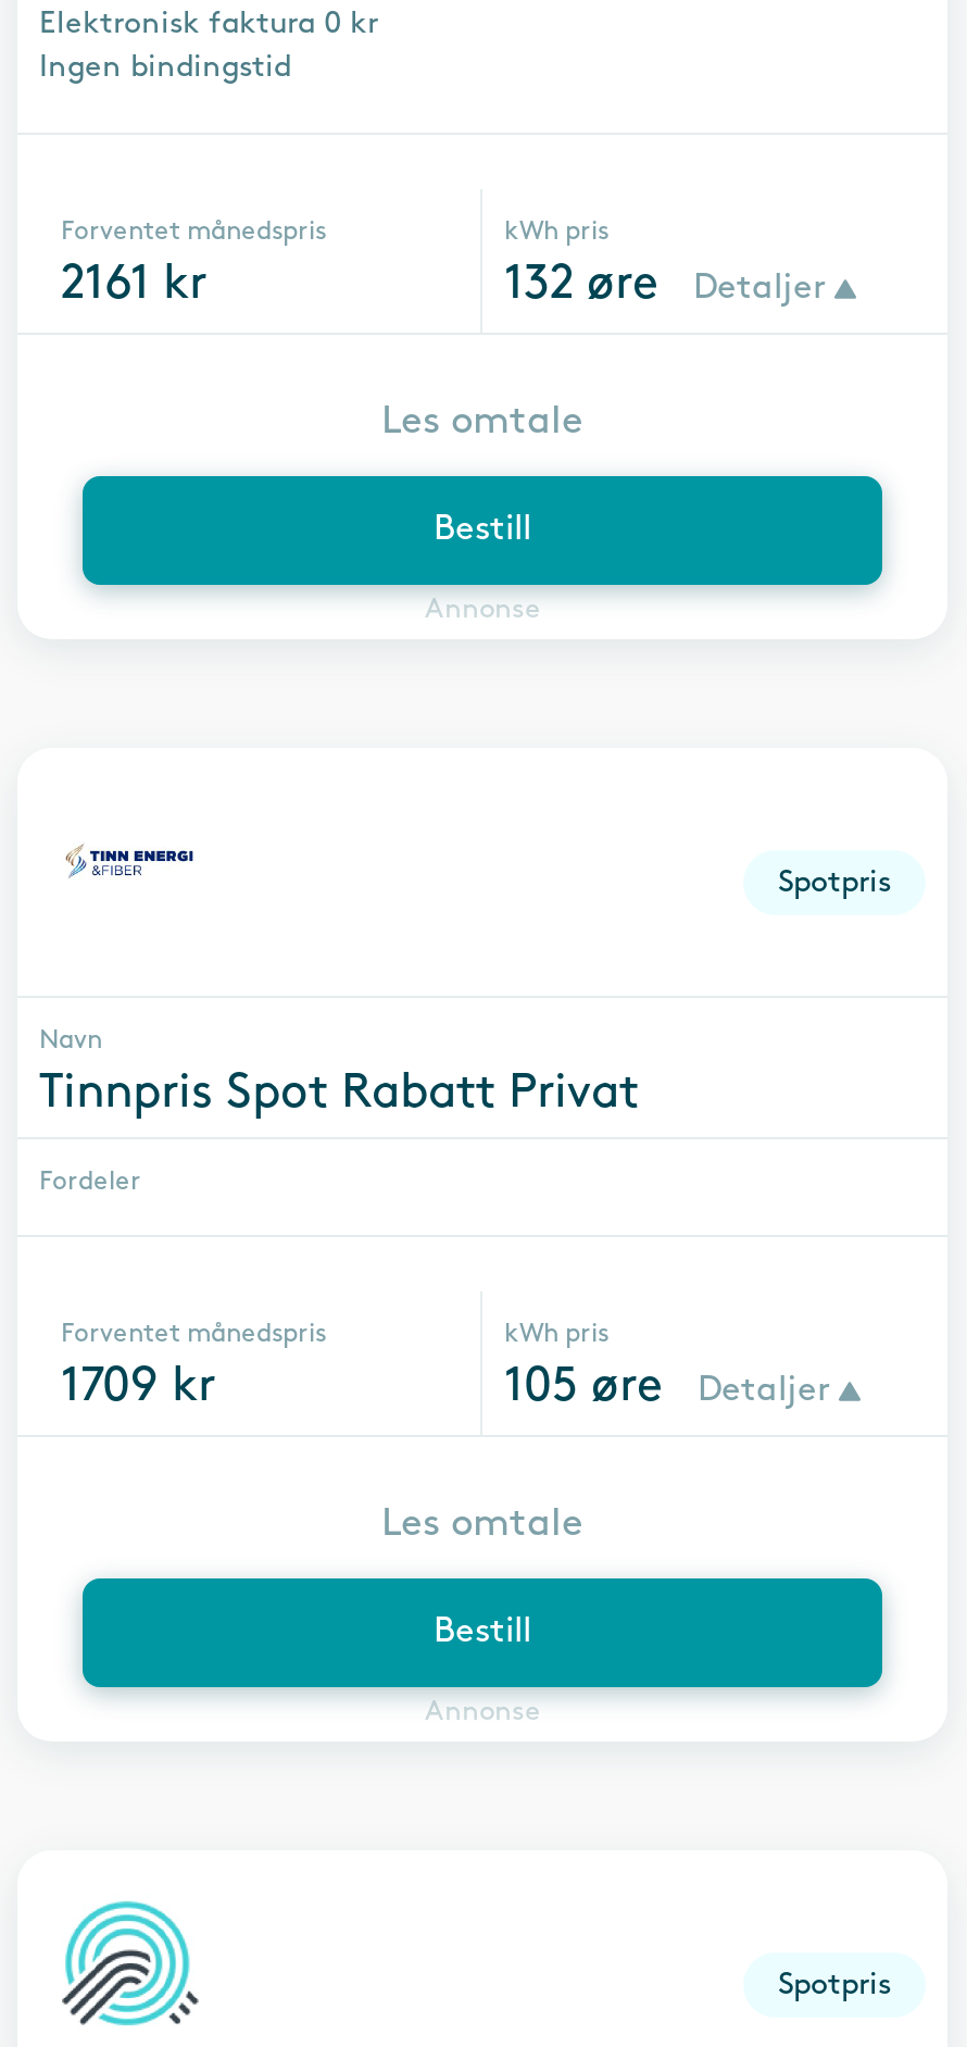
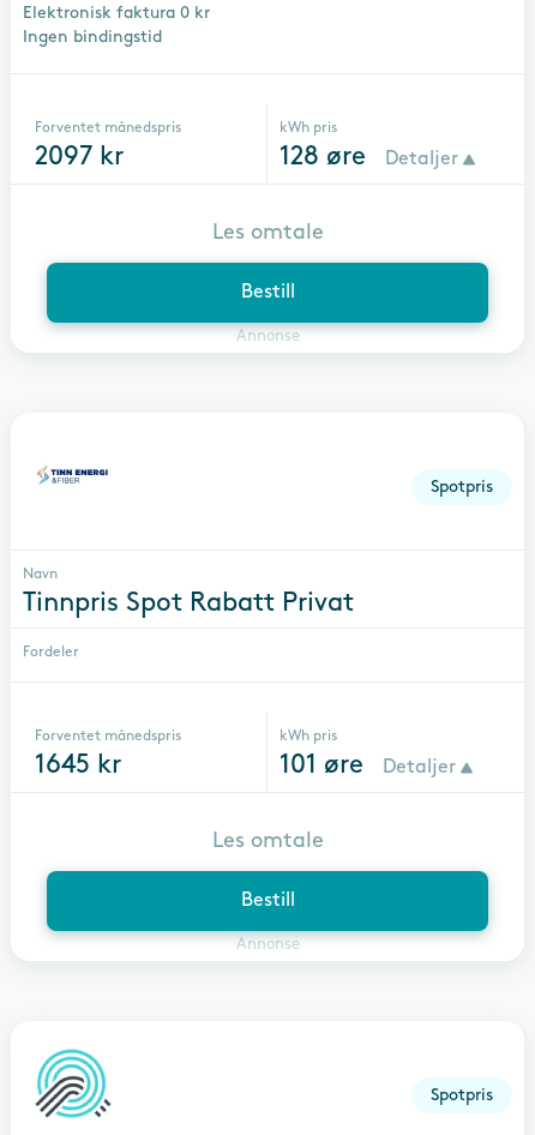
- 2161 kr
+ 2097 kr

- 132 øre Detaljer
+ 128 øre Detaljer

- 1709 kr
+ 1645 kr

- 105 øre Detaljer
+ 101 øre Detaljer
